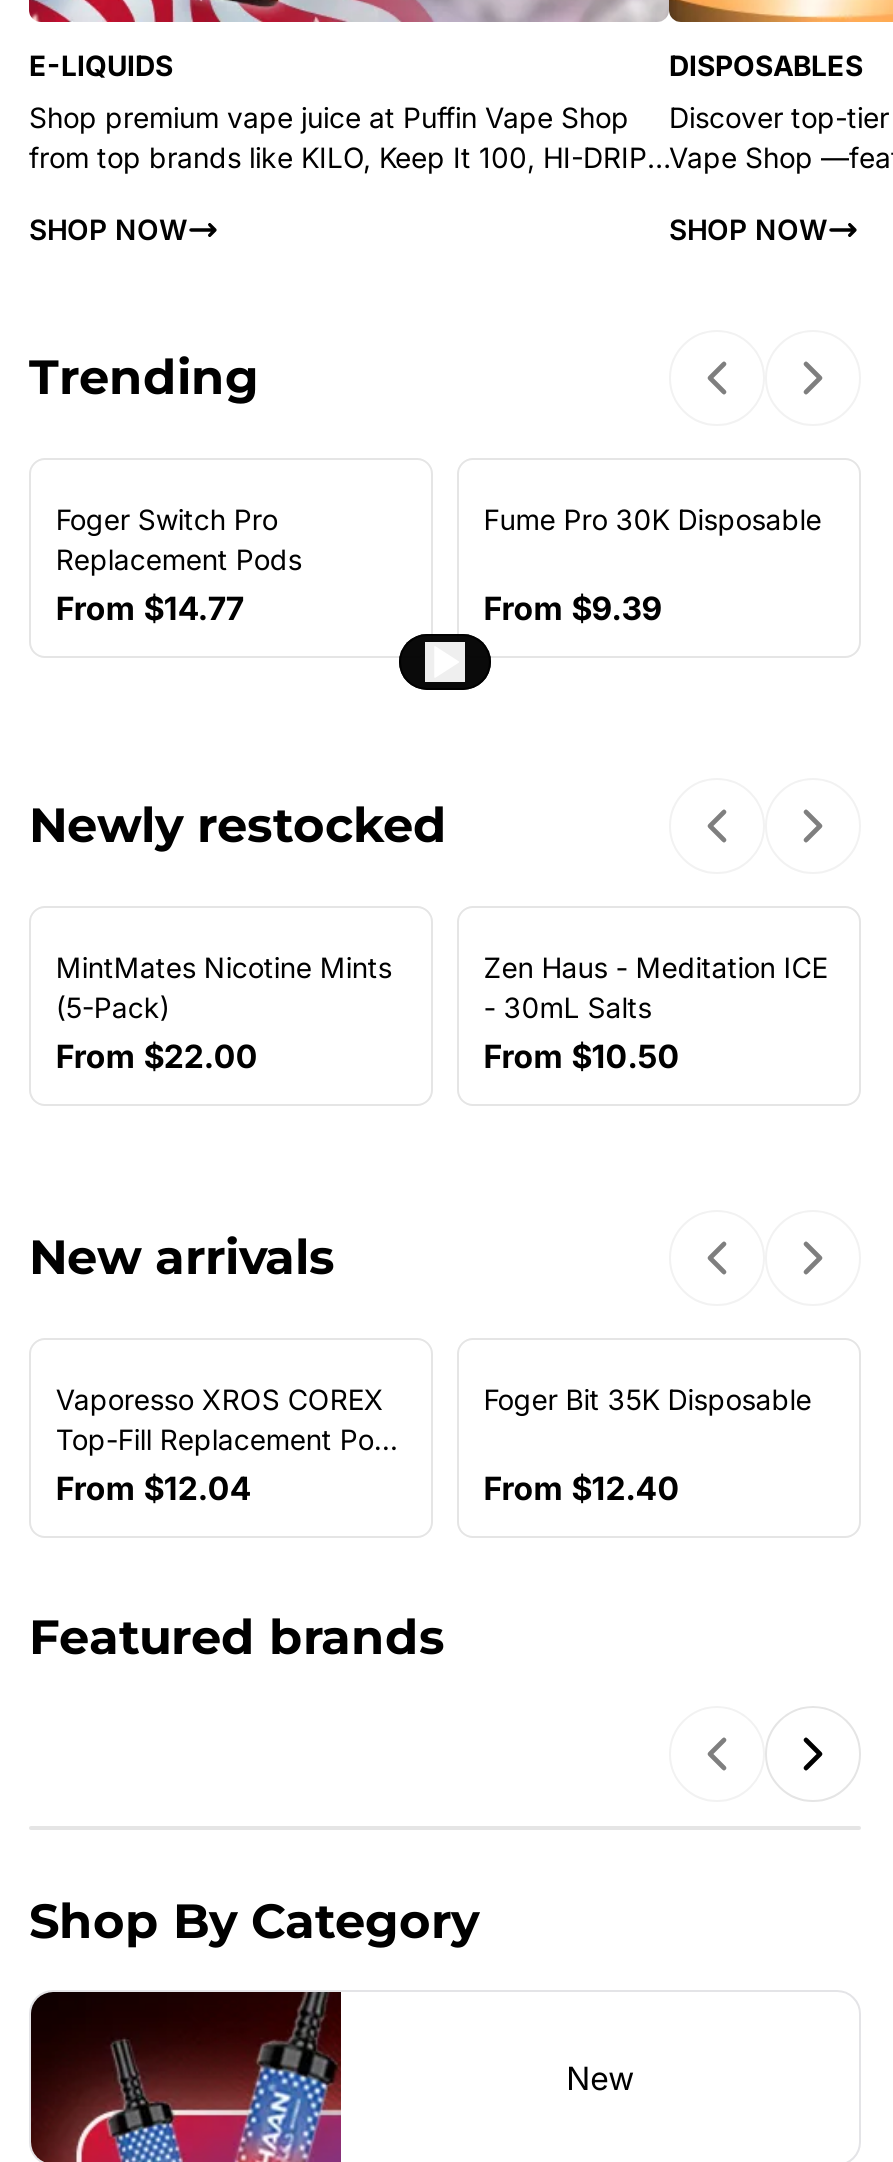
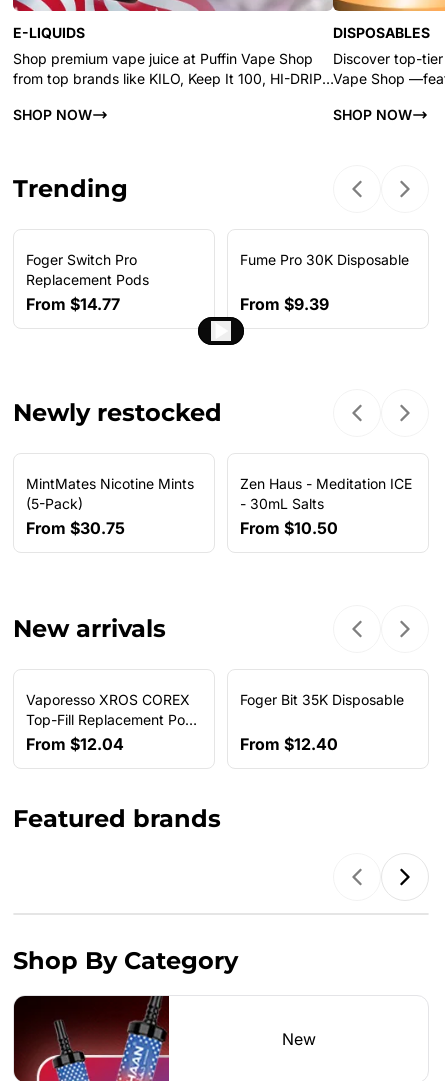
- From $22.00
+ From $30.75
